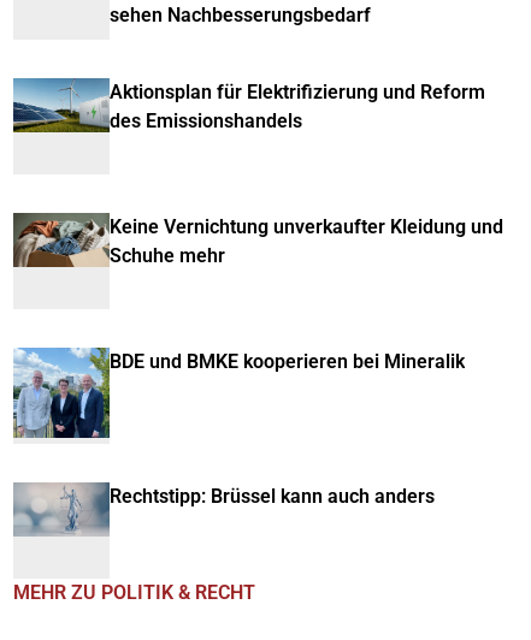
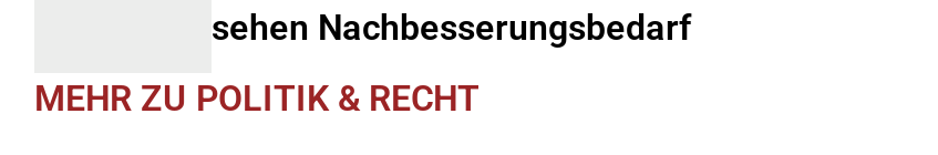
- [image]
- Aktionsplan für Elektrifizierung und Reform
- des Emissionshandels

- [image]
- Keine Vernichtung unverkaufter Kleidung und
- Schuhe mehr

- [image]
- BDE und BMKE kooperieren bei Mineralik

- [image]
- Rechtstipp: Brüssel kann auch anders
